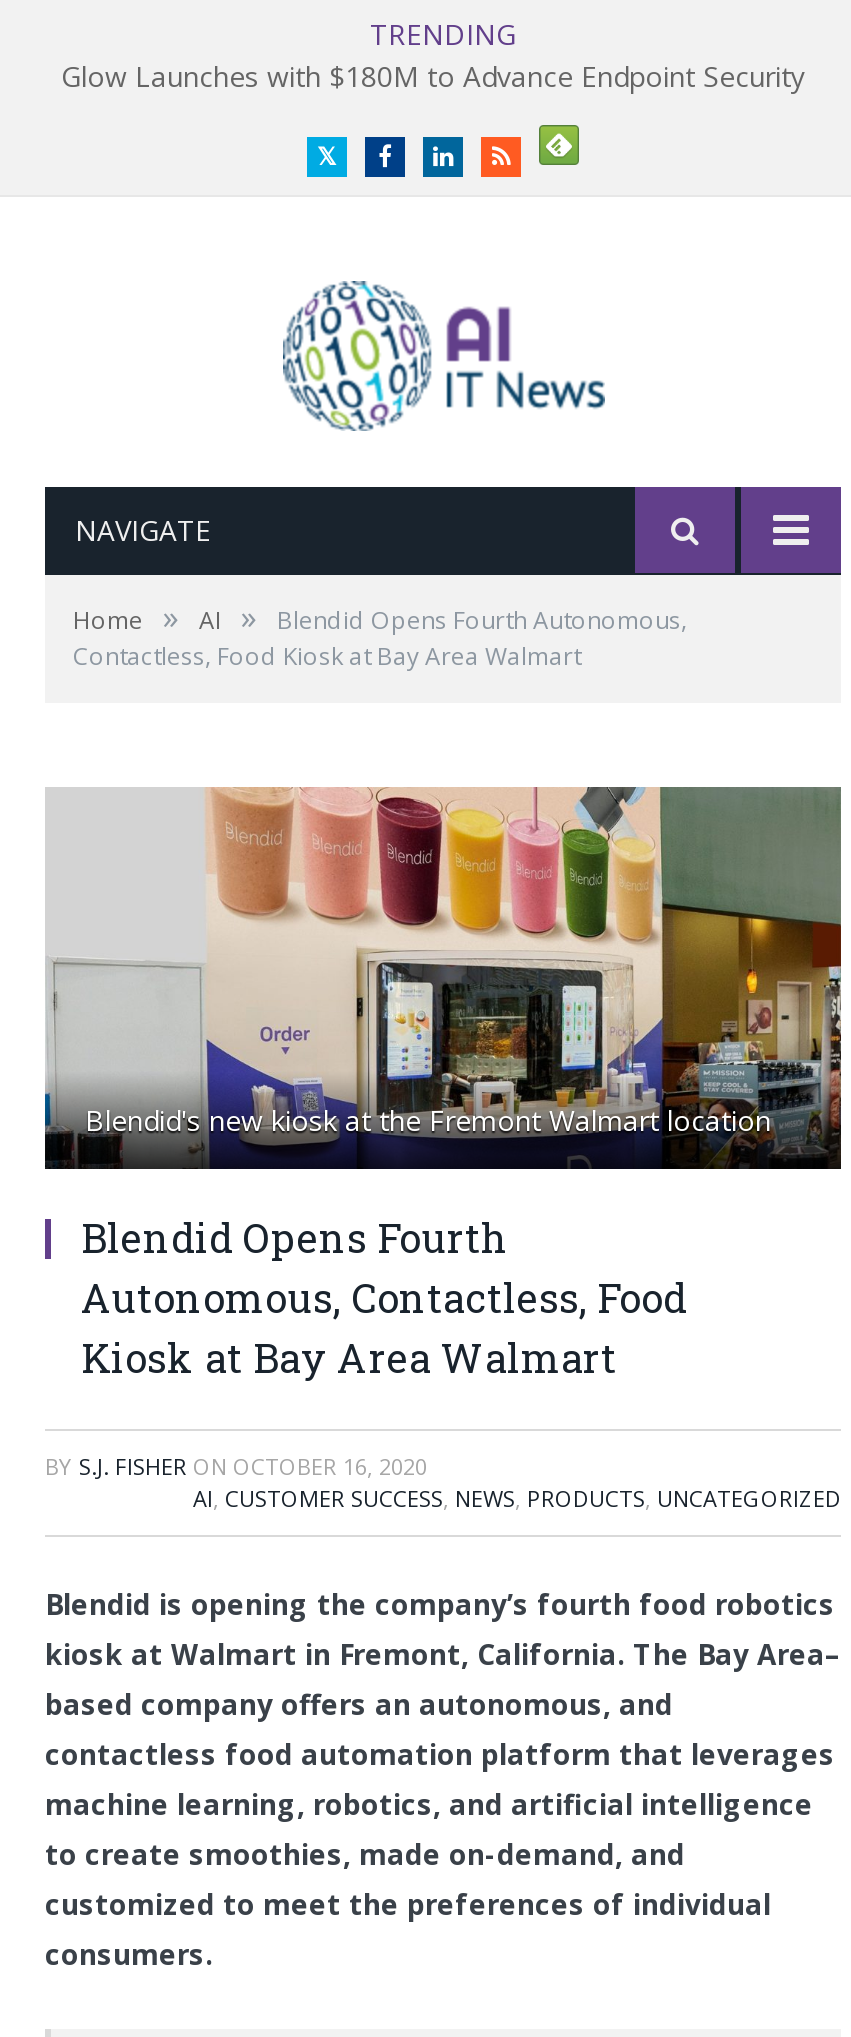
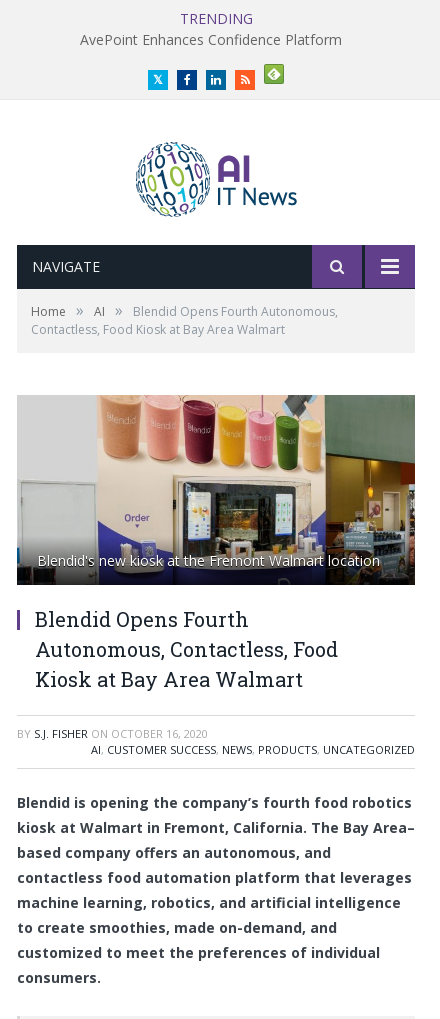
- Glow Launches with $180M to Advance Endpoint Security
+ AvePoint Enhances Confidence Platform
